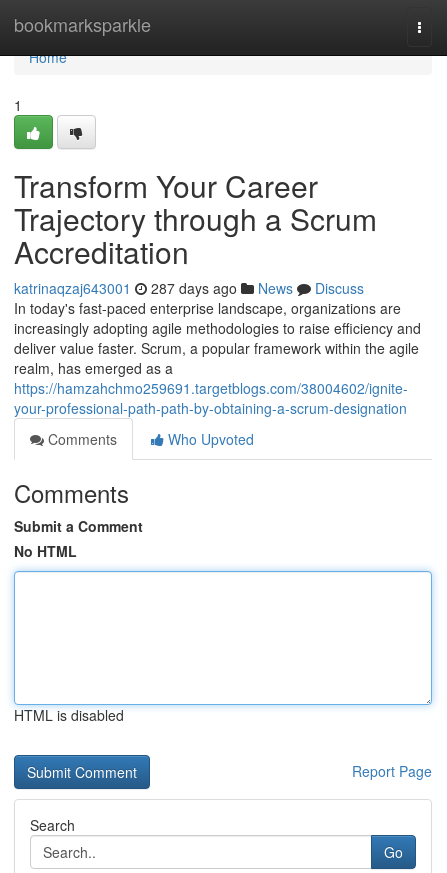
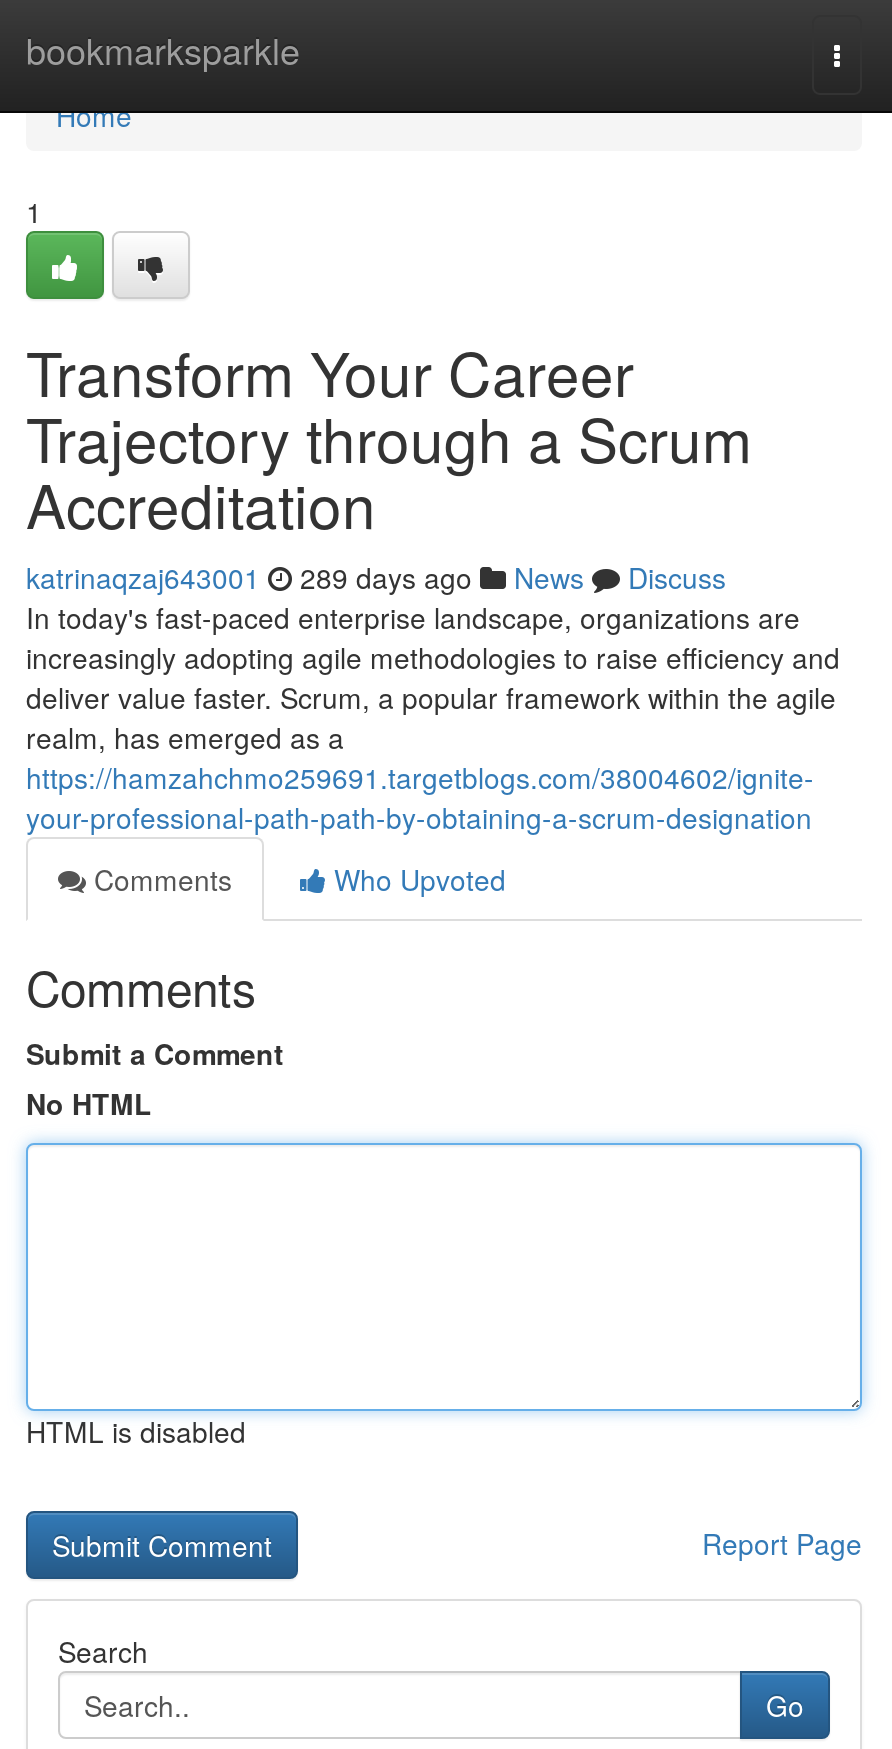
- katrinaqzaj643001 287 days ago News Discuss
+ katrinaqzaj643001 289 days ago News Discuss
